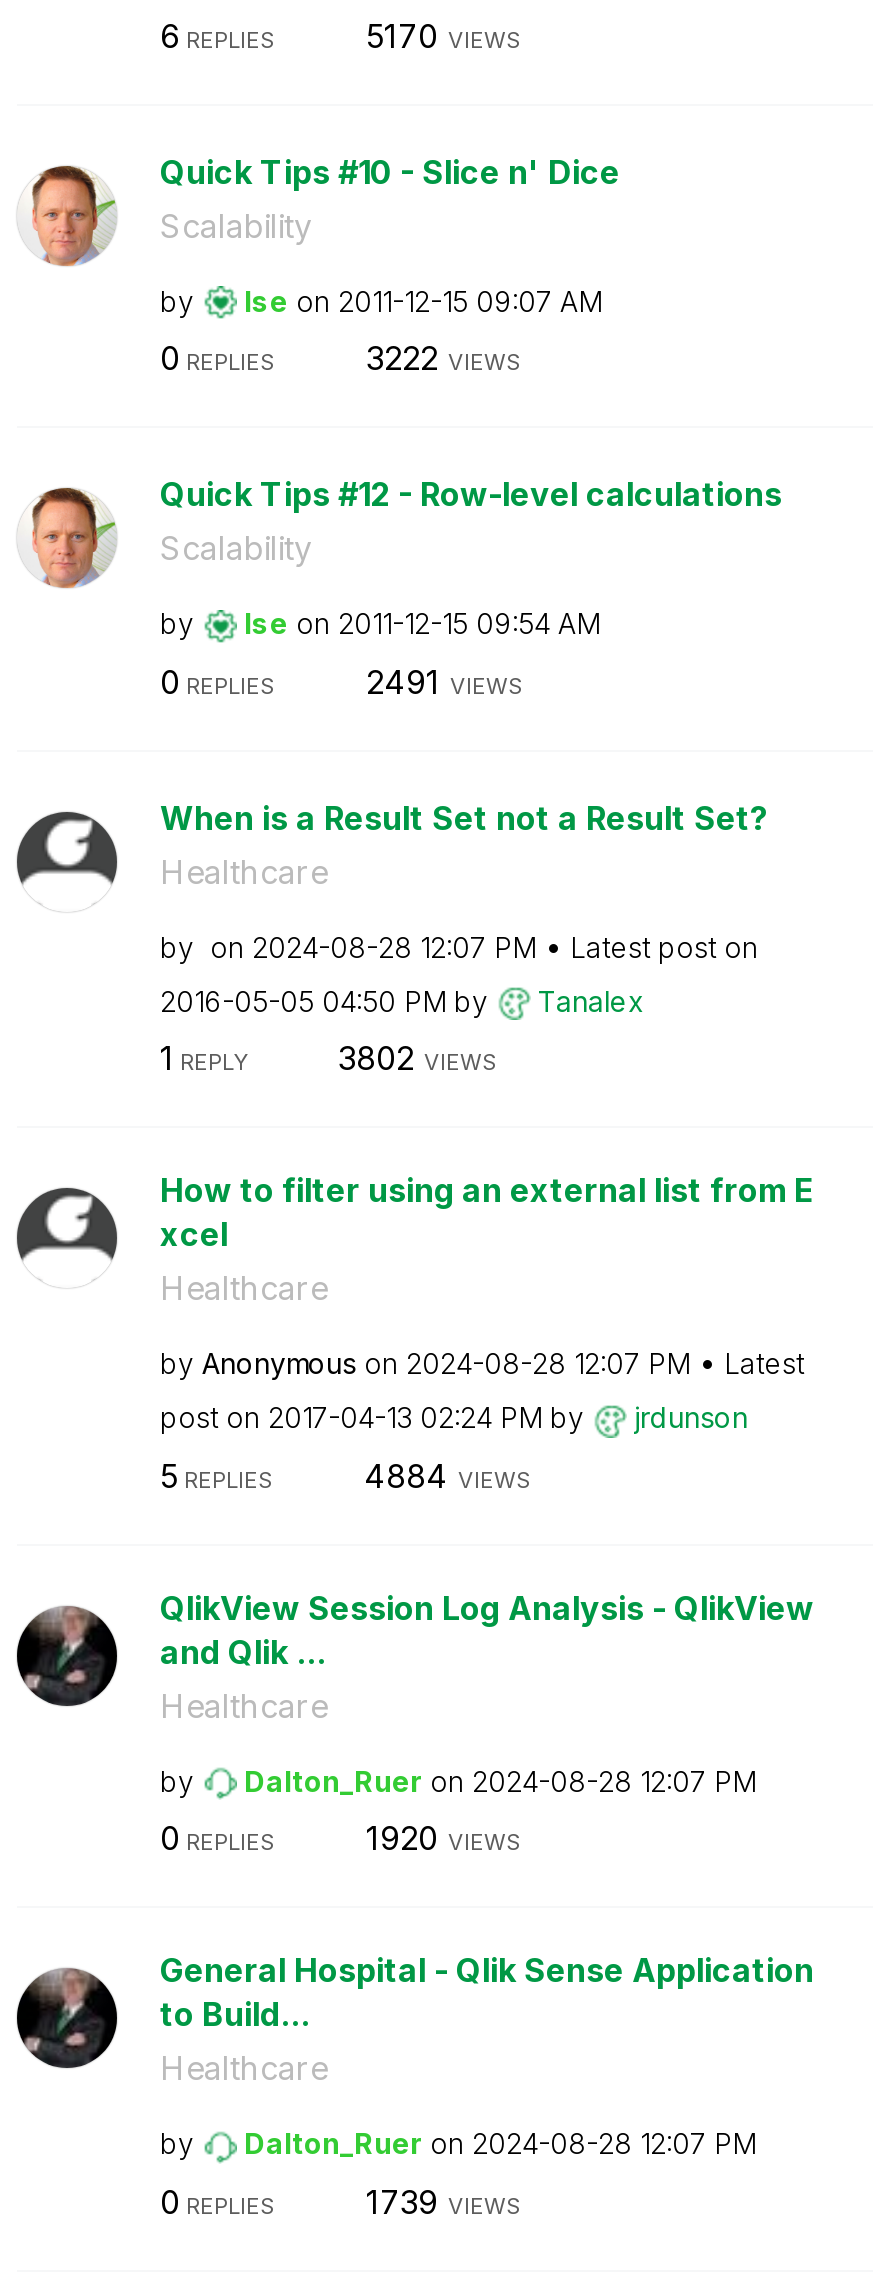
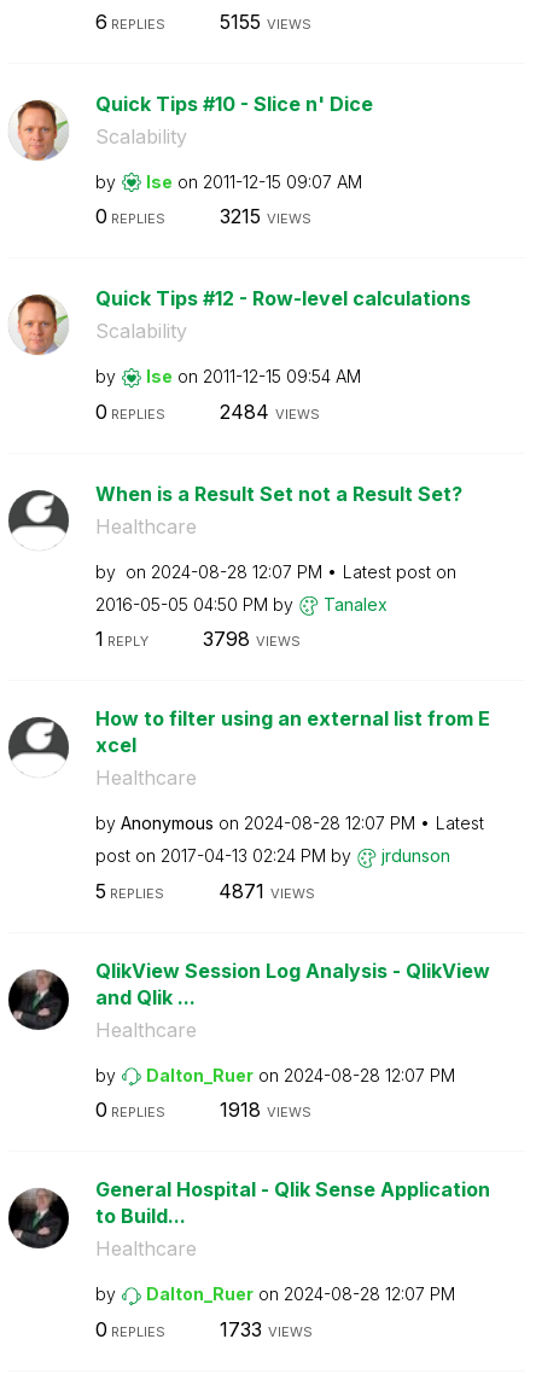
- 5170 VIEWS
+ 5155 VIEWS

- 3222 VIEWS
+ 3215 VIEWS

- 2491 VIEWS
+ 2484 VIEWS

- 3802 VIEWS
+ 3798 VIEWS

- 4884 VIEWS
+ 4871 VIEWS

- 1920 VIEWS
+ 1918 VIEWS

- 1739 VIEWS
+ 1733 VIEWS
